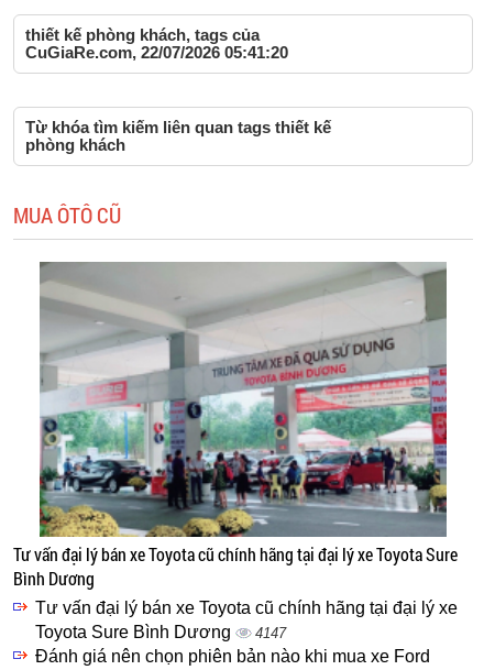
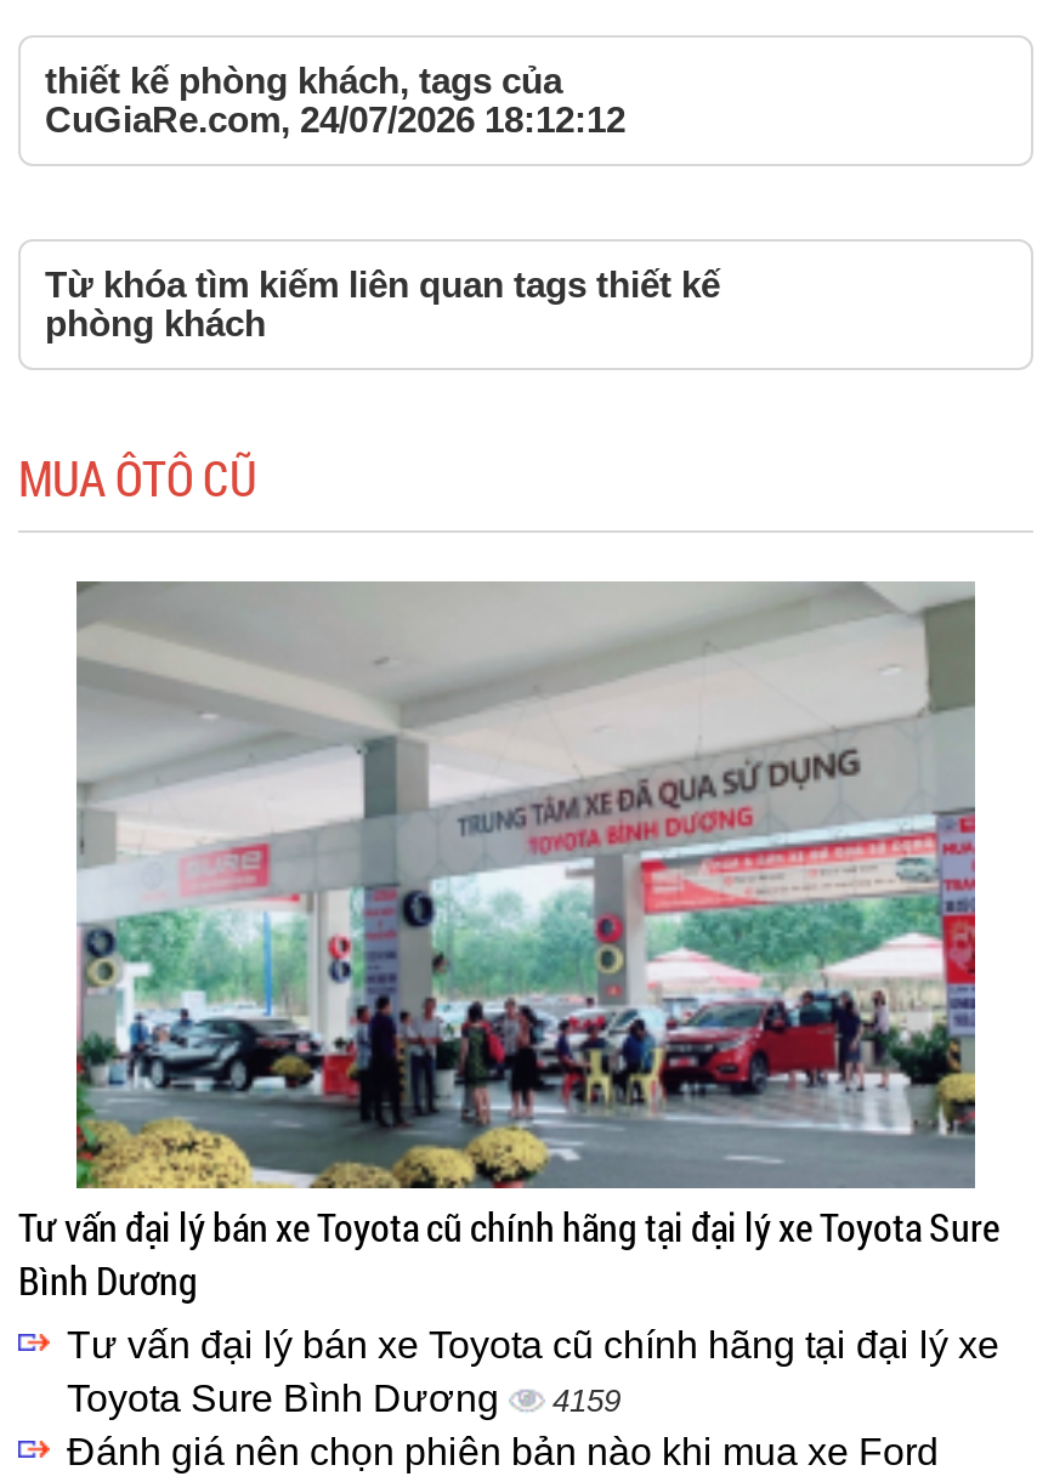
- CuGiaRe.com, 22/07/2026 05:41:20
+ CuGiaRe.com, 24/07/2026 18:12:12

- Toyota Sure Bình Dương 4147
+ Toyota Sure Bình Dương 4159
